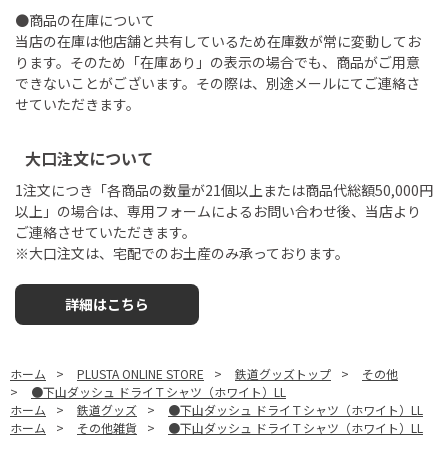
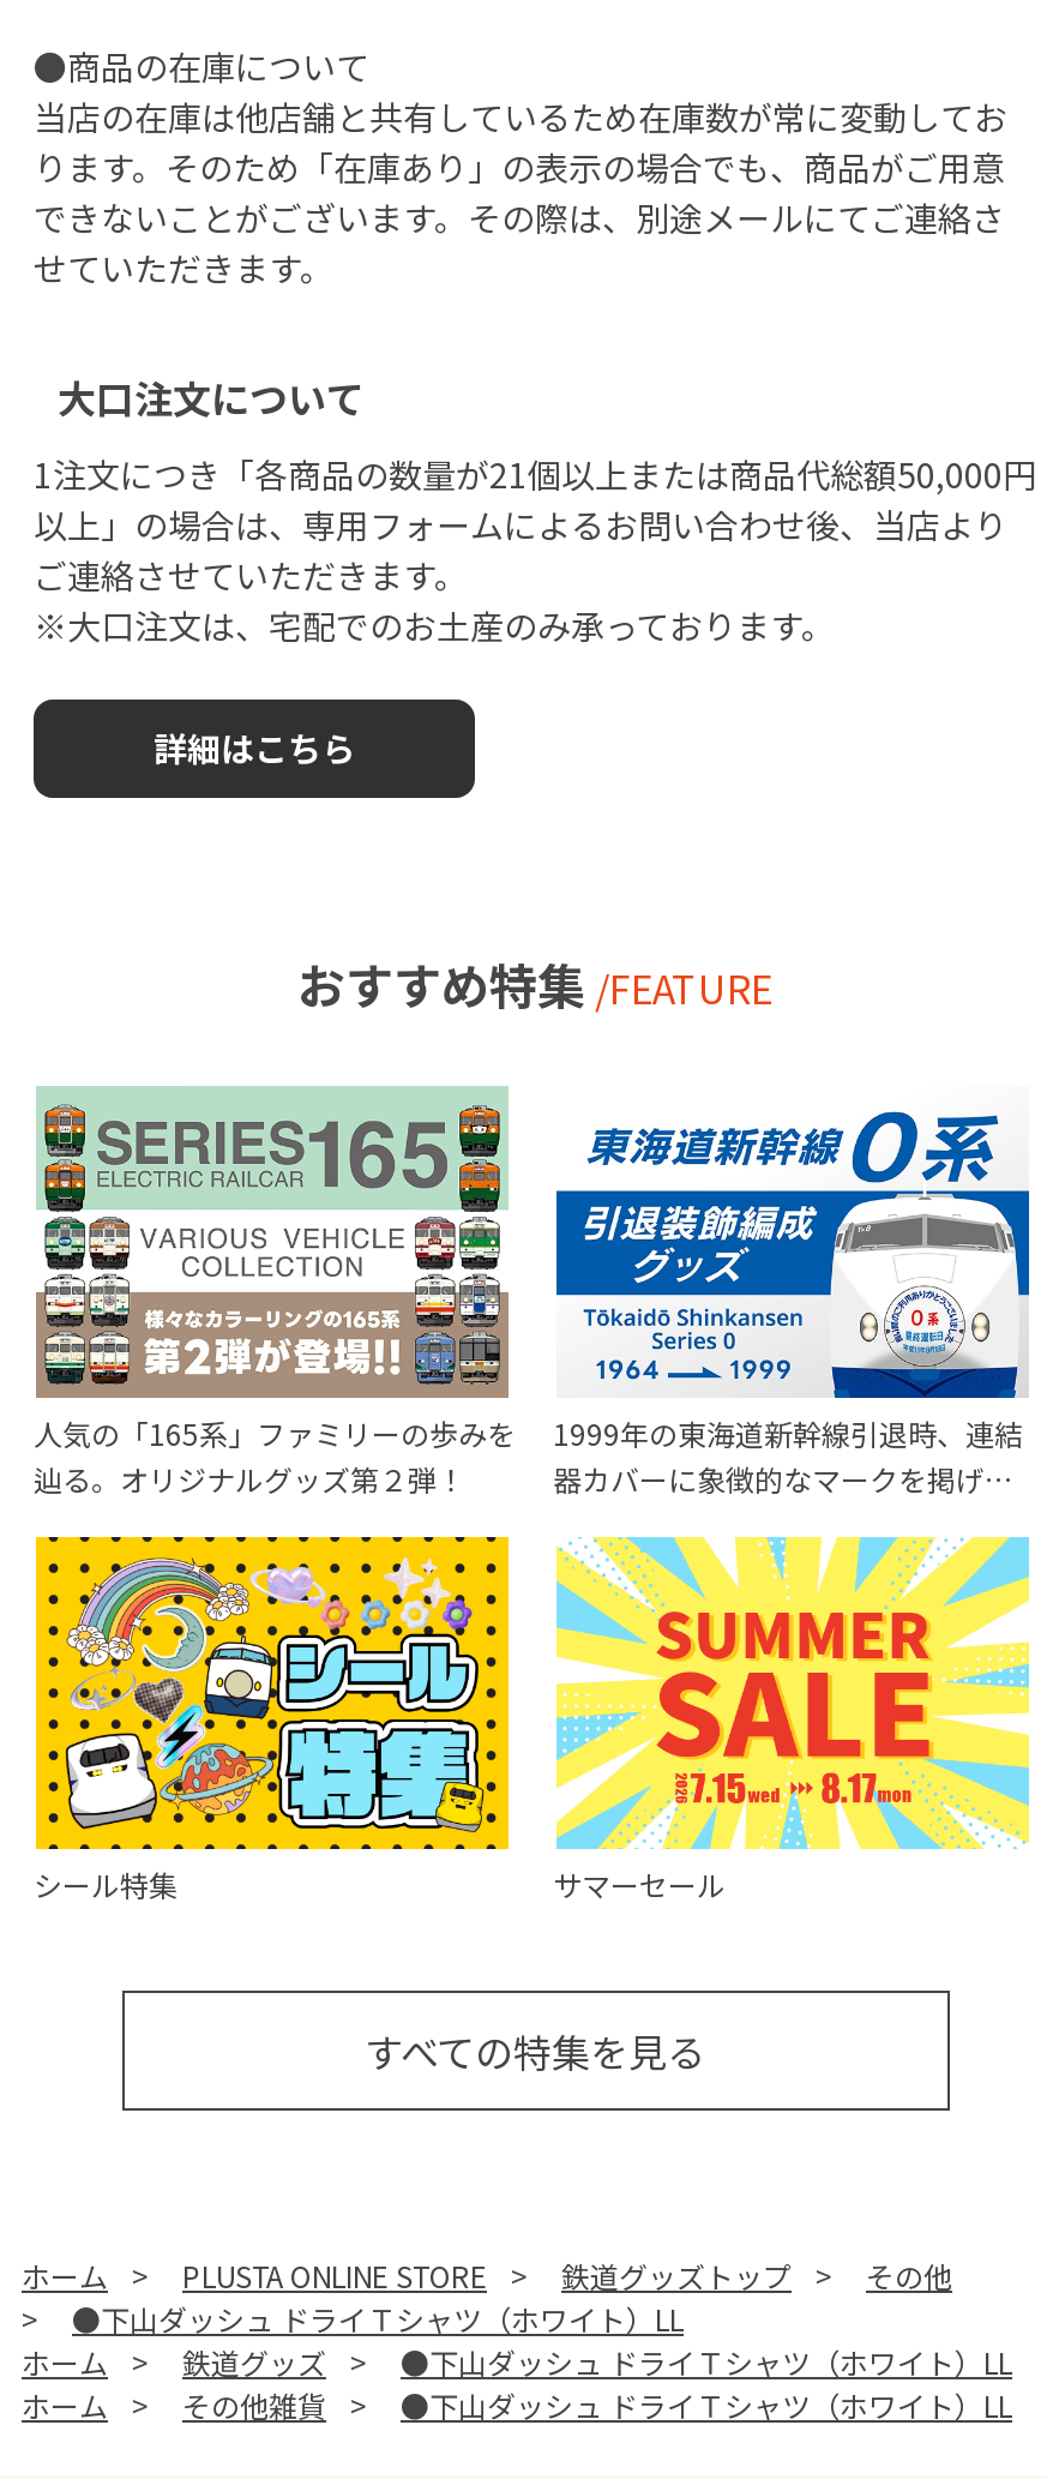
+ [image]
+ 人気の「165系」ファミリーの歩みを
+ 辿る。オリジナルグッズ第２弾！

+ [image]
+ シール特集
+ サマーセール
+ すべての特集を見る

+ おすすめ特集/FEATURE

+ [image]
+ 1999年の東海道新幹線引退時、連結
+ 器カバーに象徴的なマークを掲げ…

+ [image]
